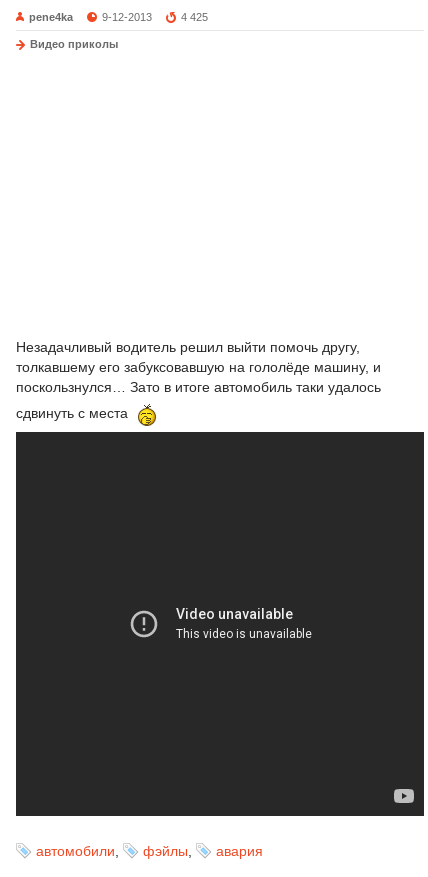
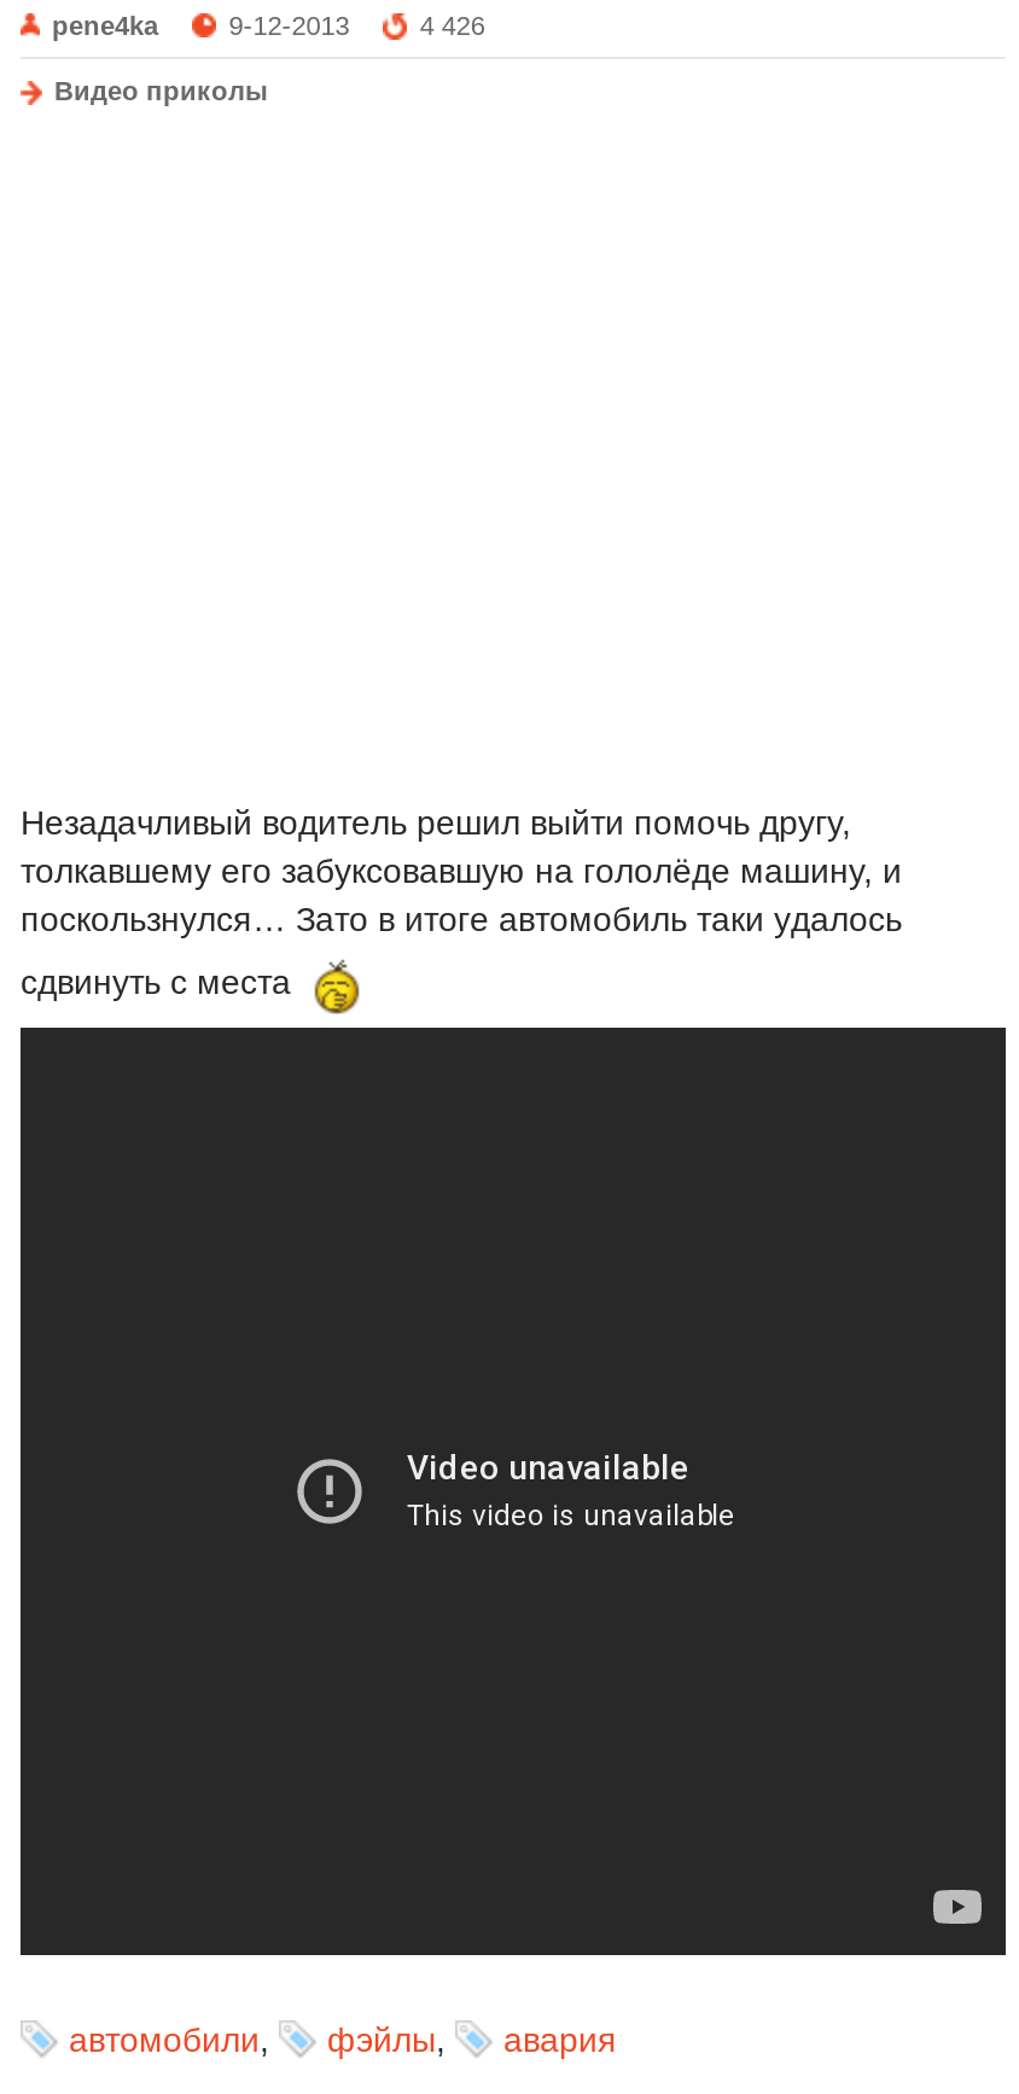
- 4 425
+ 4 426
